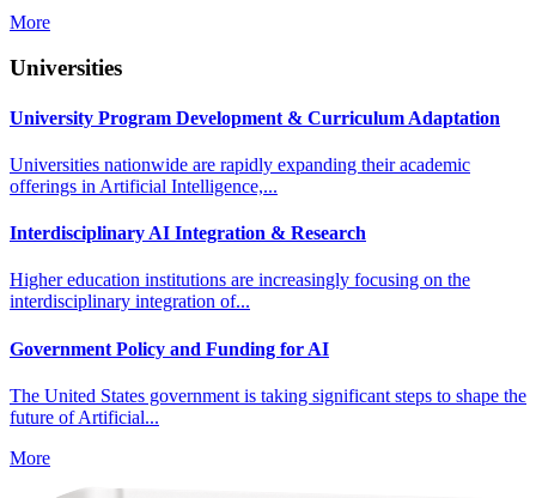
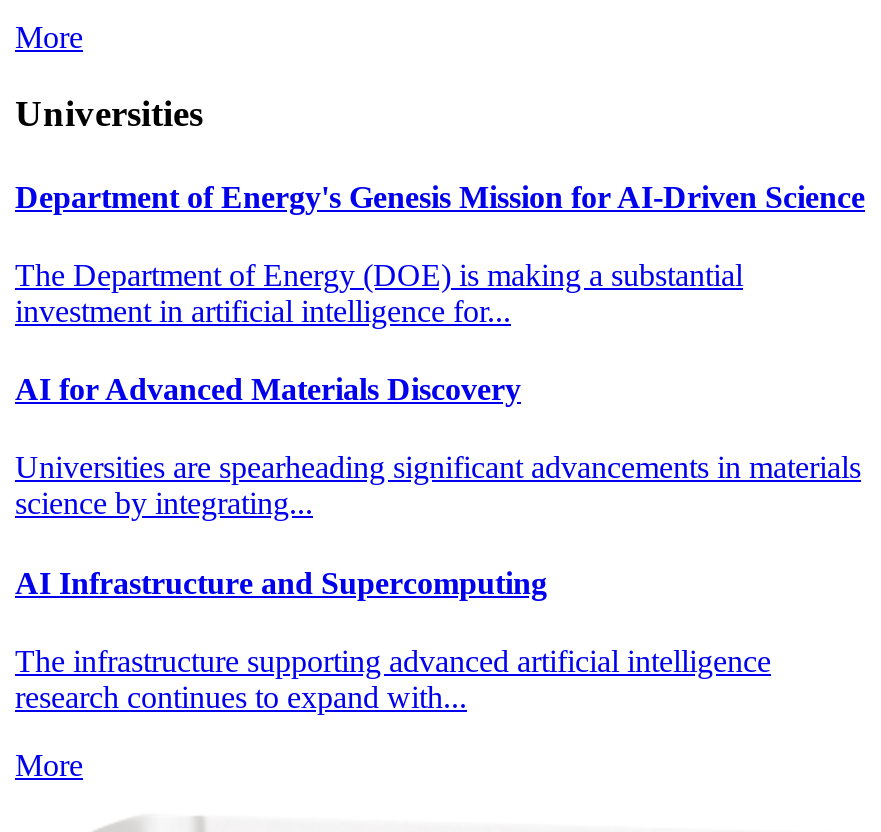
- University Program Development & Curriculum Adaptation
+ Department of Energy's Genesis Mission for AI-Driven Science

- Universities nationwide are rapidly expanding their academic
- offerings in Artificial Intelligence,...
+ The Department of Energy (DOE) is making a substantial
+ investment in artificial intelligence for...

- Interdisciplinary AI Integration & Research
+ AI for Advanced Materials Discovery

- Higher education institutions are increasingly focusing on the
- interdisciplinary integration of...
+ Universities are spearheading significant advancements in materials
+ science by integrating...

- Government Policy and Funding for AI
+ AI Infrastructure and Supercomputing

- The United States government is taking significant steps to shape the
- future of Artificial...
+ The infrastructure supporting advanced artificial intelligence
+ research continues to expand with...
